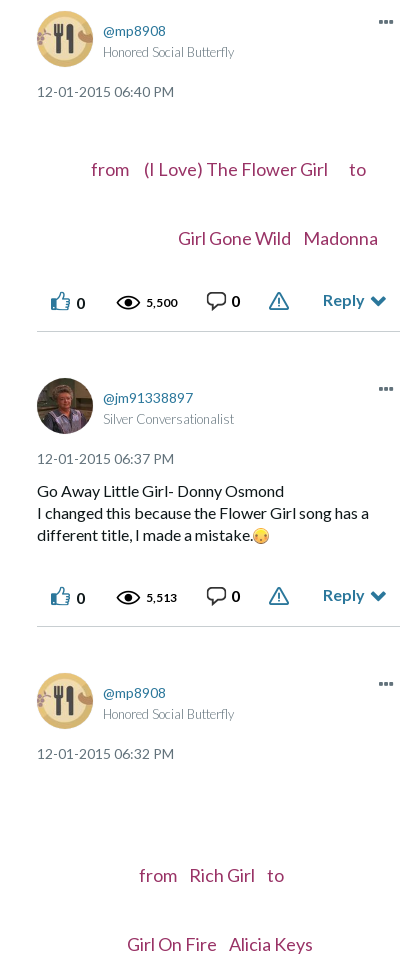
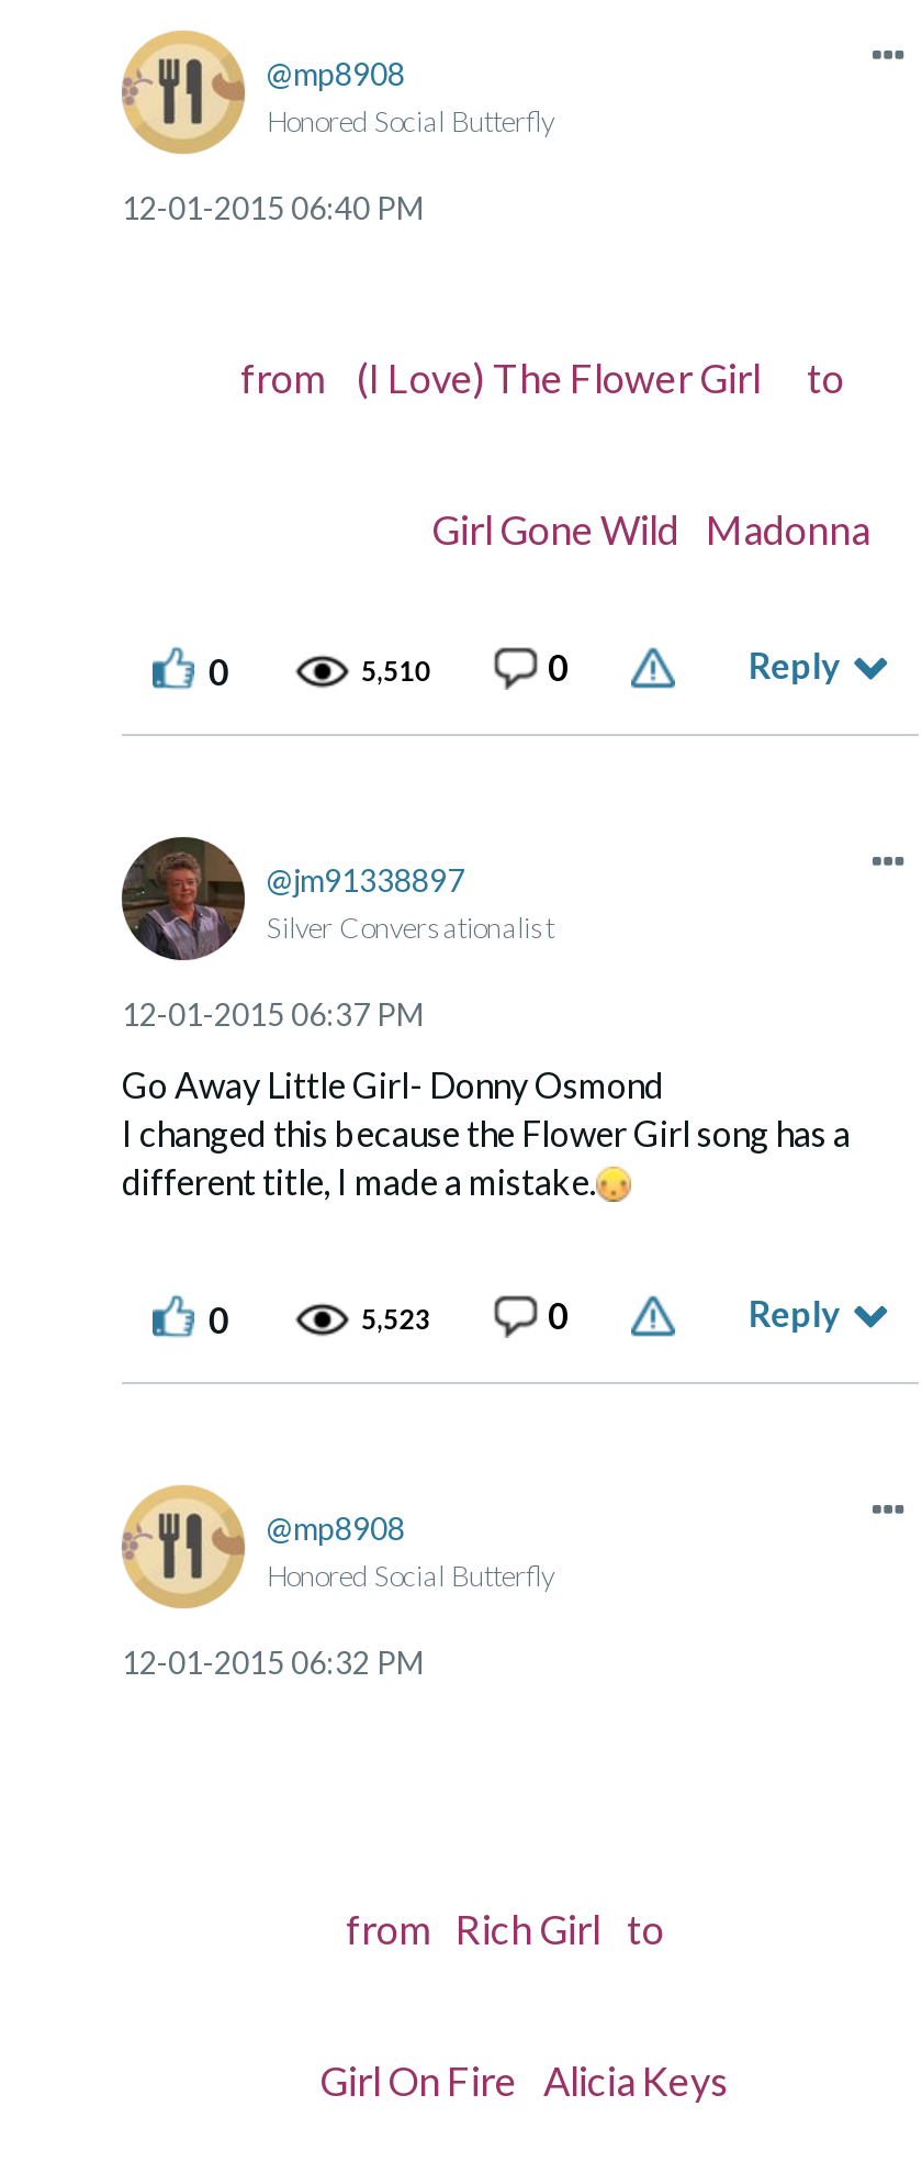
- 5,500
+ 5,510

- 5,513
+ 5,523
